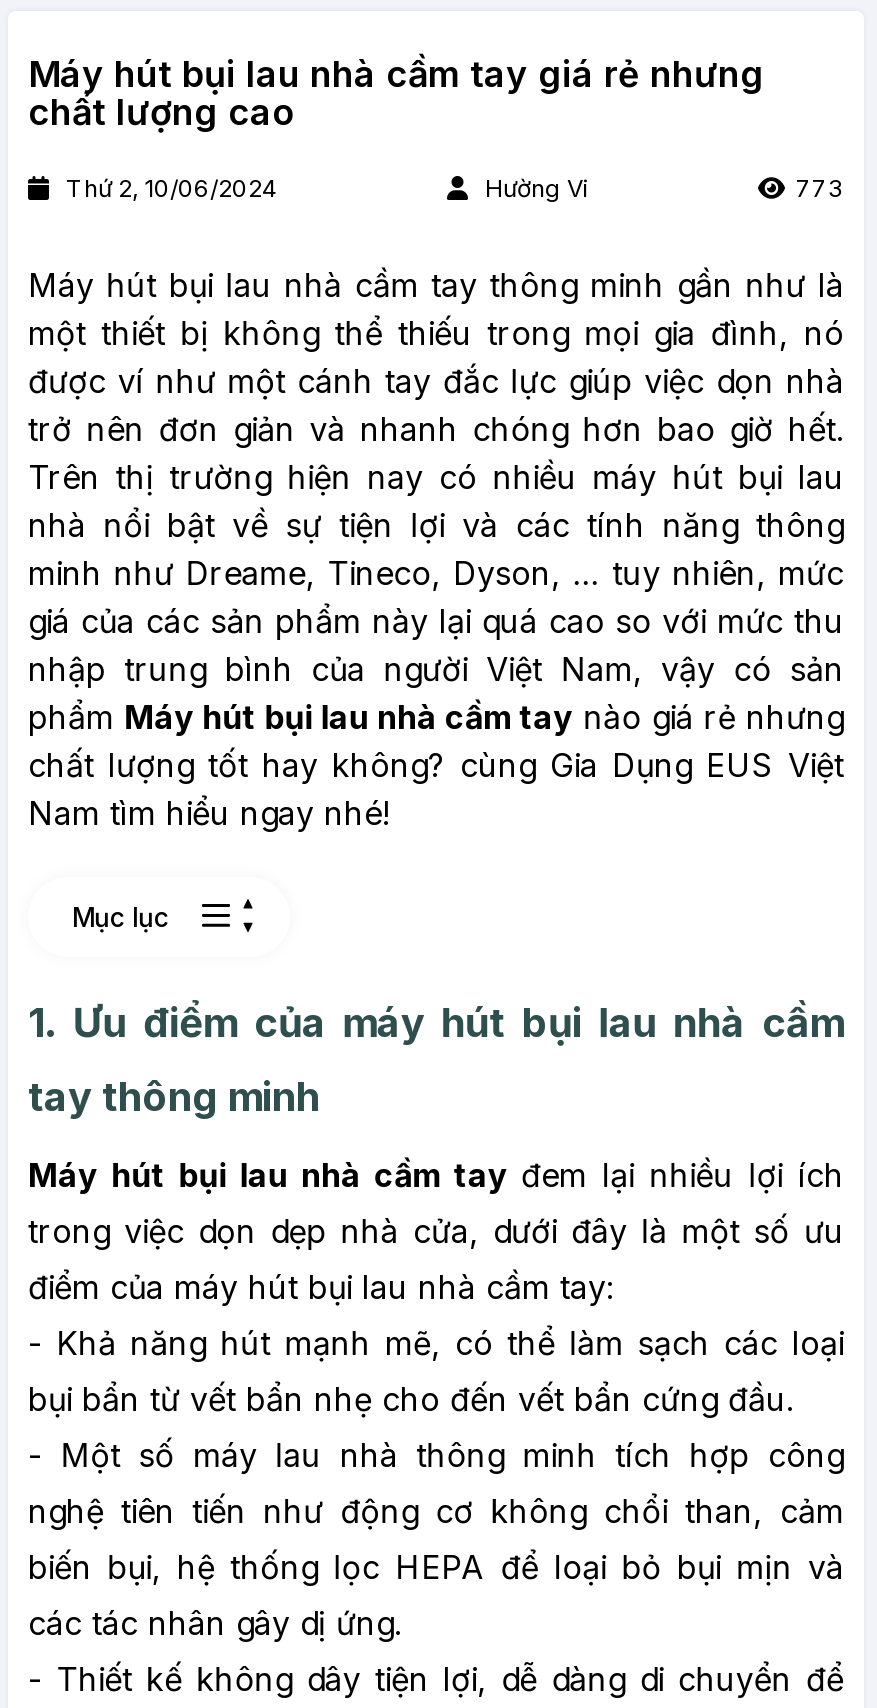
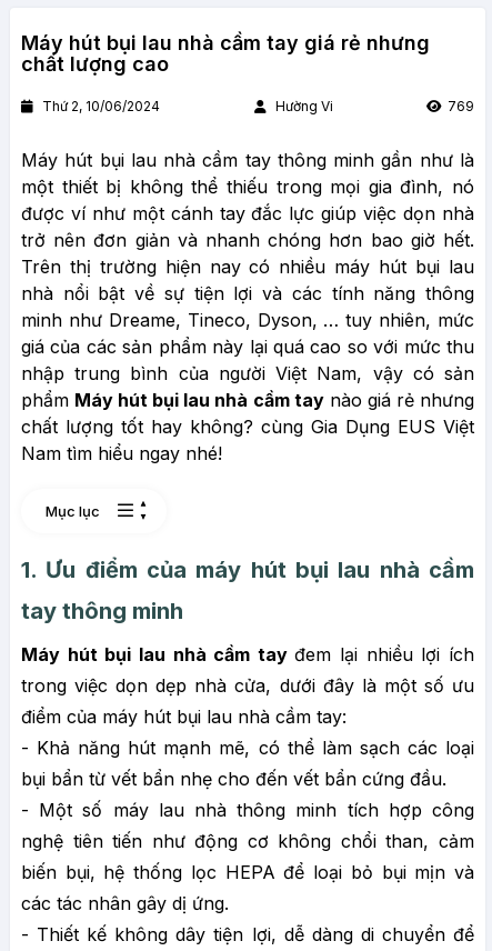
- 773
+ 769
